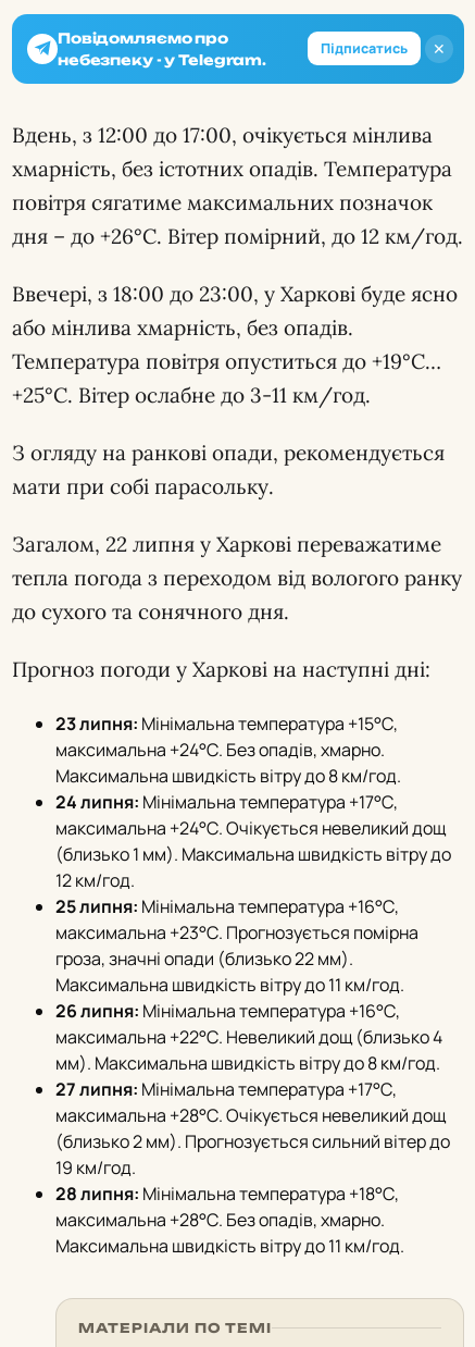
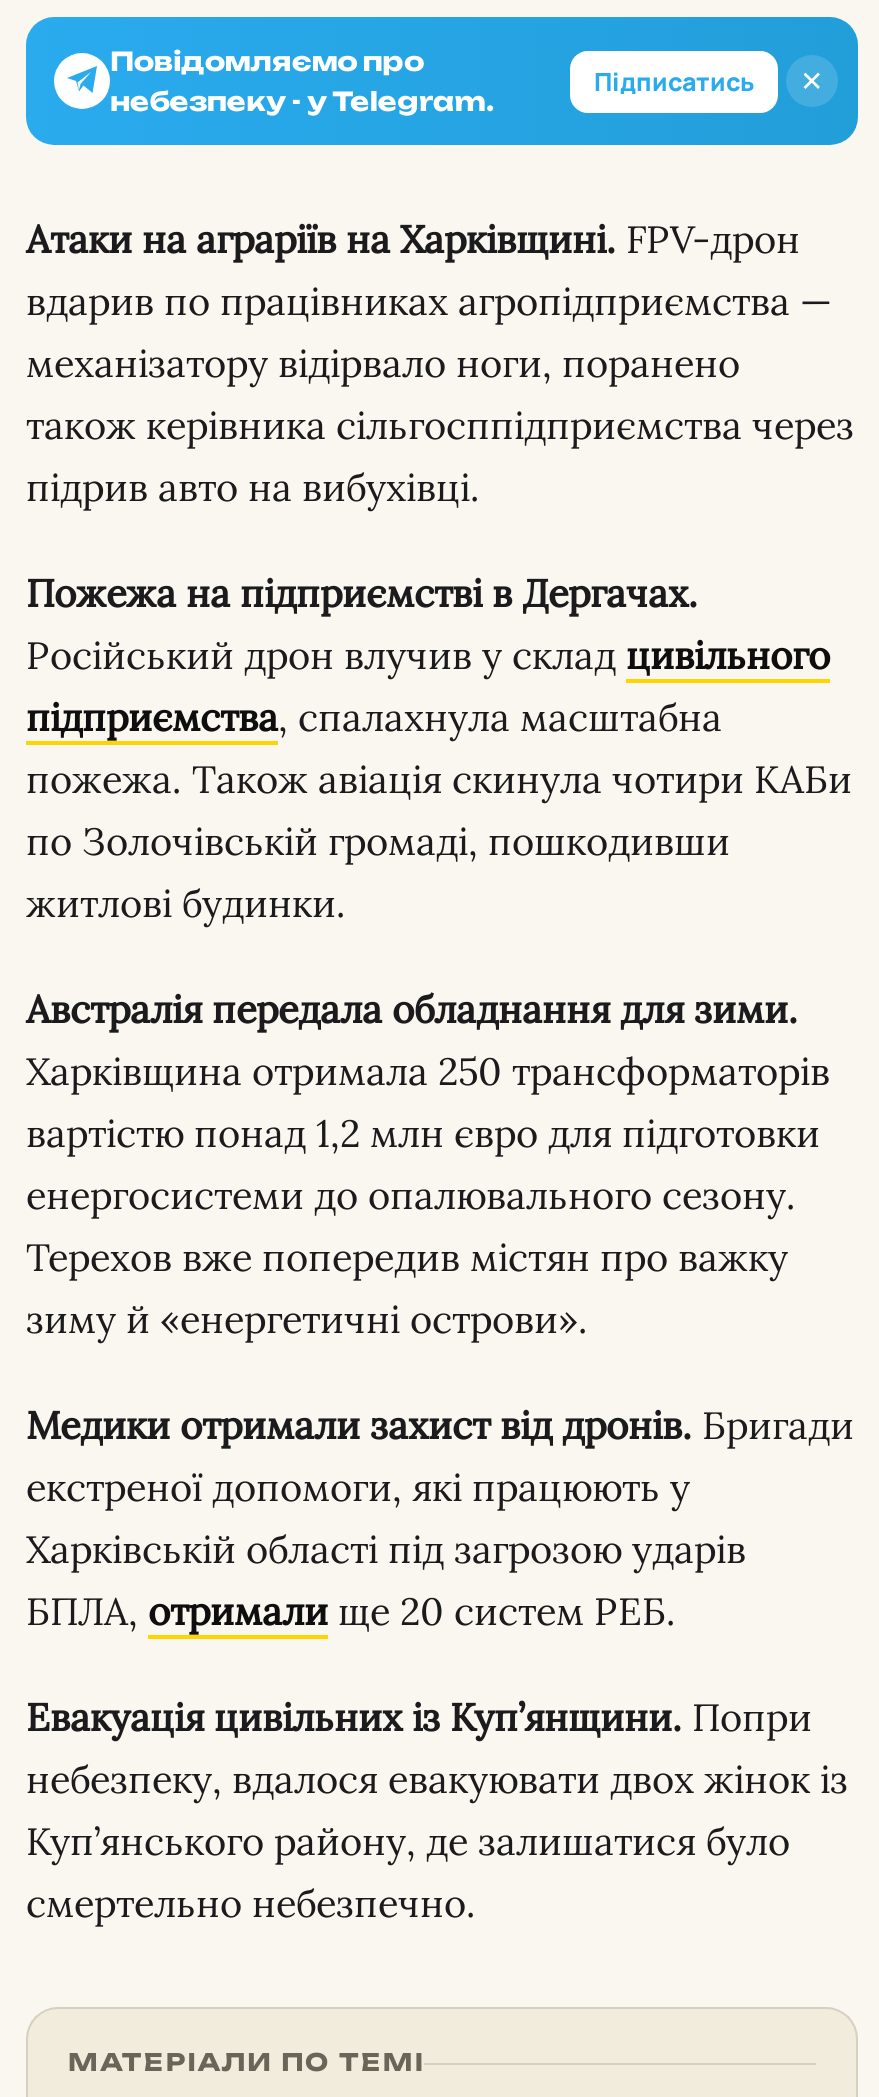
- Вдень, з 12:00 до 17:00, очікується мінлива
- хмарність, без істотних опадів. Температура
- повітря сягатиме максимальних позначок
- дня – до +26°С. Вітер помірний, до 12 км/год.
- Ввечері, з 18:00 до 23:00, у Харкові буде ясно
- або мінлива хмарність, без опадів.
- Температура повітря опуститься до +19°С…
- +25°С. Вітер ослабне до 3-11 км/год.
- З огляду на ранкові опади, рекомендується
- мати при собі парасольку.
- Загалом, 22 липня у Харкові переважатиме
- тепла погода з переходом від вологого ранку
- до сухого та сонячного дня.
- Прогноз погоди у Харкові на наступні дні:
- 23 липня: Мінімальна температура +15°С,
- максимальна +24°С. Без опадів, хмарно.
- Максимальна швидкість вітру до 8 км/год.
- 24 липня: Мінімальна температура +17°С,
- максимальна +24°С. Очікується невеликий дощ
- (близько 1 мм). Максимальна швидкість вітру до
- 12 км/год.
- 25 липня: Мінімальна температура +16°С,
- максимальна +23°С. Прогнозується помірна
- гроза, значні опади (близько 22 мм).
- Максимальна швидкість вітру до 11 км/год.
- 26 липня: Мінімальна температура +16°С,
- максимальна +22°С. Невеликий дощ (близько 4
- мм). Максимальна швидкість вітру до 8 км/год.
- 27 липня: Мінімальна температура +17°С,
- максимальна +28°С. Очікується невеликий дощ
- (близько 2 мм). Прогнозується сильний вітер до
- 19 км/год.
- 28 липня: Мінімальна температура +18°С,
- максимальна +28°С. Без опадів, хмарно.
- Максимальна швидкість вітру до 11 км/год.
+ Атаки на аграріїв на Харківщині. FPV-дрон
+ вдарив по працівниках агропідприємства —
+ механізатору відірвало ноги, поранено
+ також керівника сільгосппідприємства через
+ підрив авто на вибухівці.
+ Пожежа на підприємстві в Дергачах.
+ Російський дрон влучив у склад цивільного
+ підприємства, спалахнула масштабна
+ пожежа. Також авіація скинула чотири КАБи
+ по Золочівській громаді, пошкодивши
+ житлові будинки.
+ Австралія передала обладнання для зими.
+ Харківщина отримала 250 трансформаторів
+ вартістю понад 1,2 млн євро для підготовки
+ енергосистеми до опалювального сезону.
+ Терехов вже попередив містян про важку
+ зиму й «енергетичні острови».
+ Медики отримали захист від дронів. Бригади
+ екстреної допомоги, які працюють у
+ Харківській області під загрозою ударів
+ БПЛА, отримали ще 20 систем РЕБ.
+ Евакуація цивільних із Куп’янщини. Попри
+ небезпеку, вдалося евакуювати двох жінок із
+ Куп’янського району, де залишатися було
+ смертельно небезпечно.
